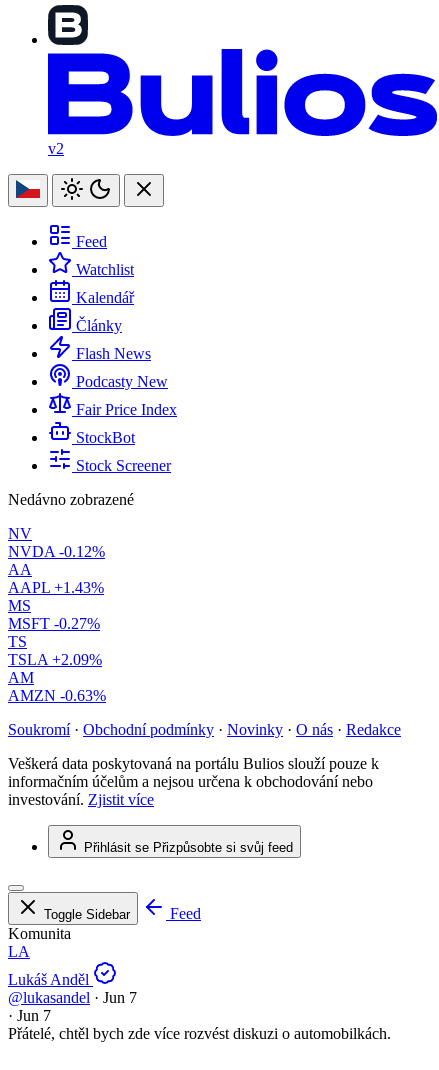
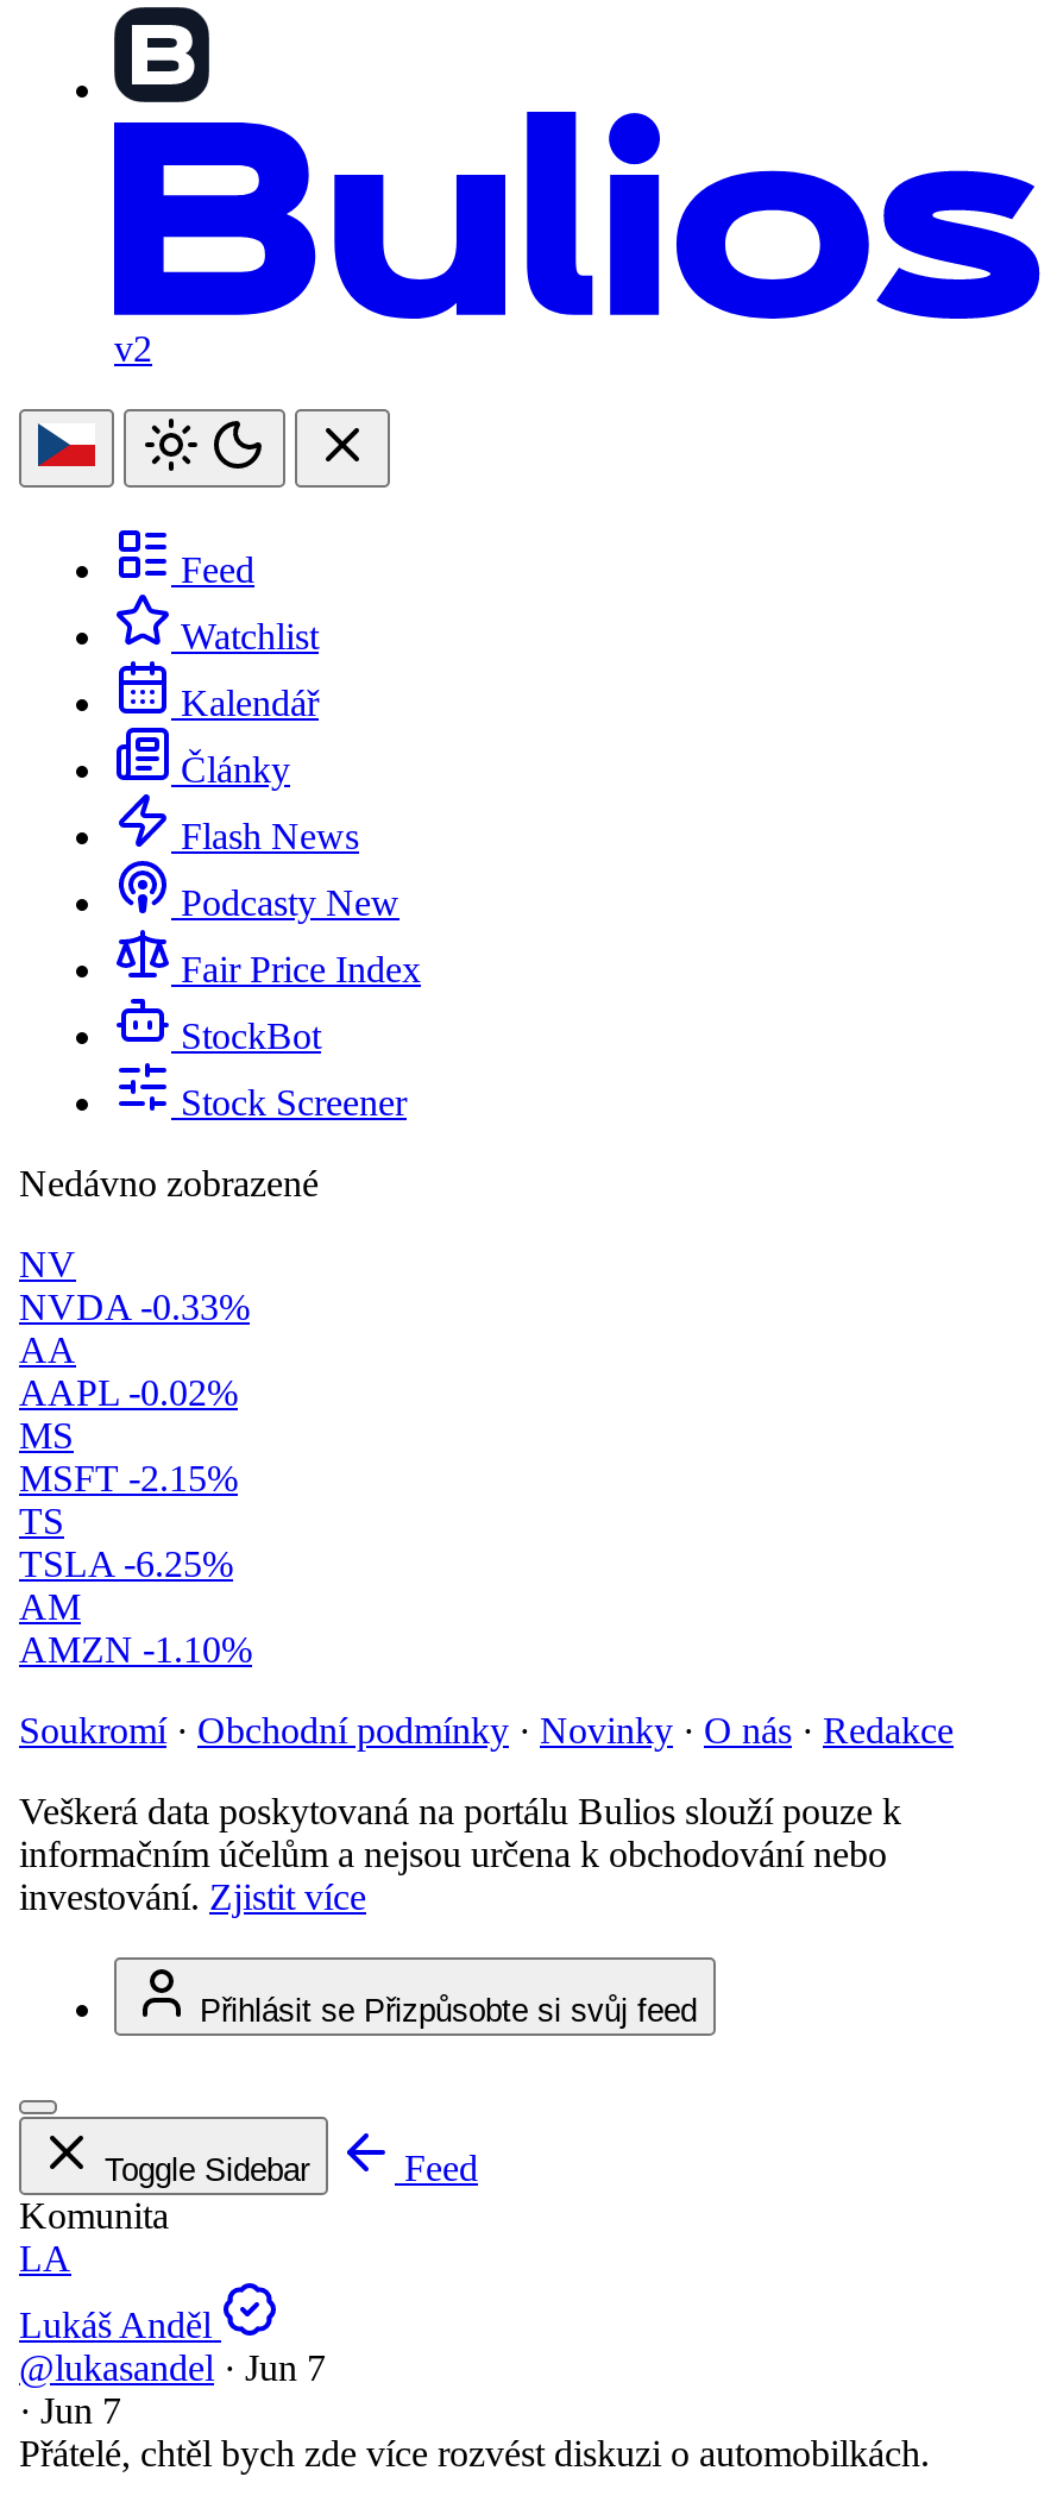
- NVDA -0.12%
+ NVDA -0.33%

- AAPL +1.43%
+ AAPL -0.02%

- MSFT -0.27%
+ MSFT -2.15%

- TSLA +2.09%
+ TSLA -6.25%

- AMZN -0.63%
+ AMZN -1.10%
